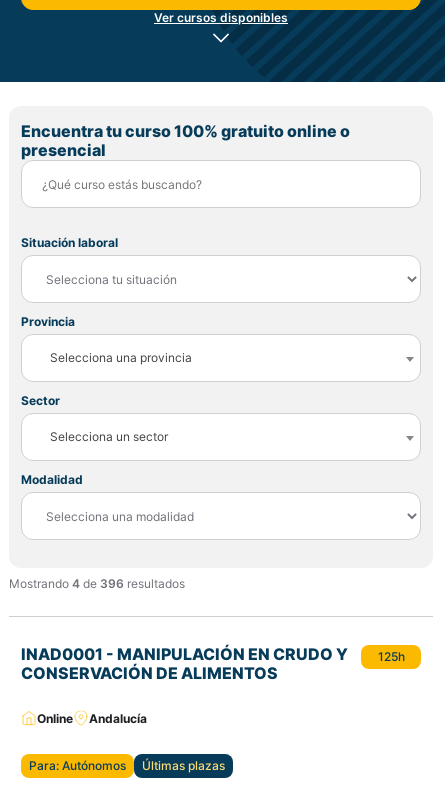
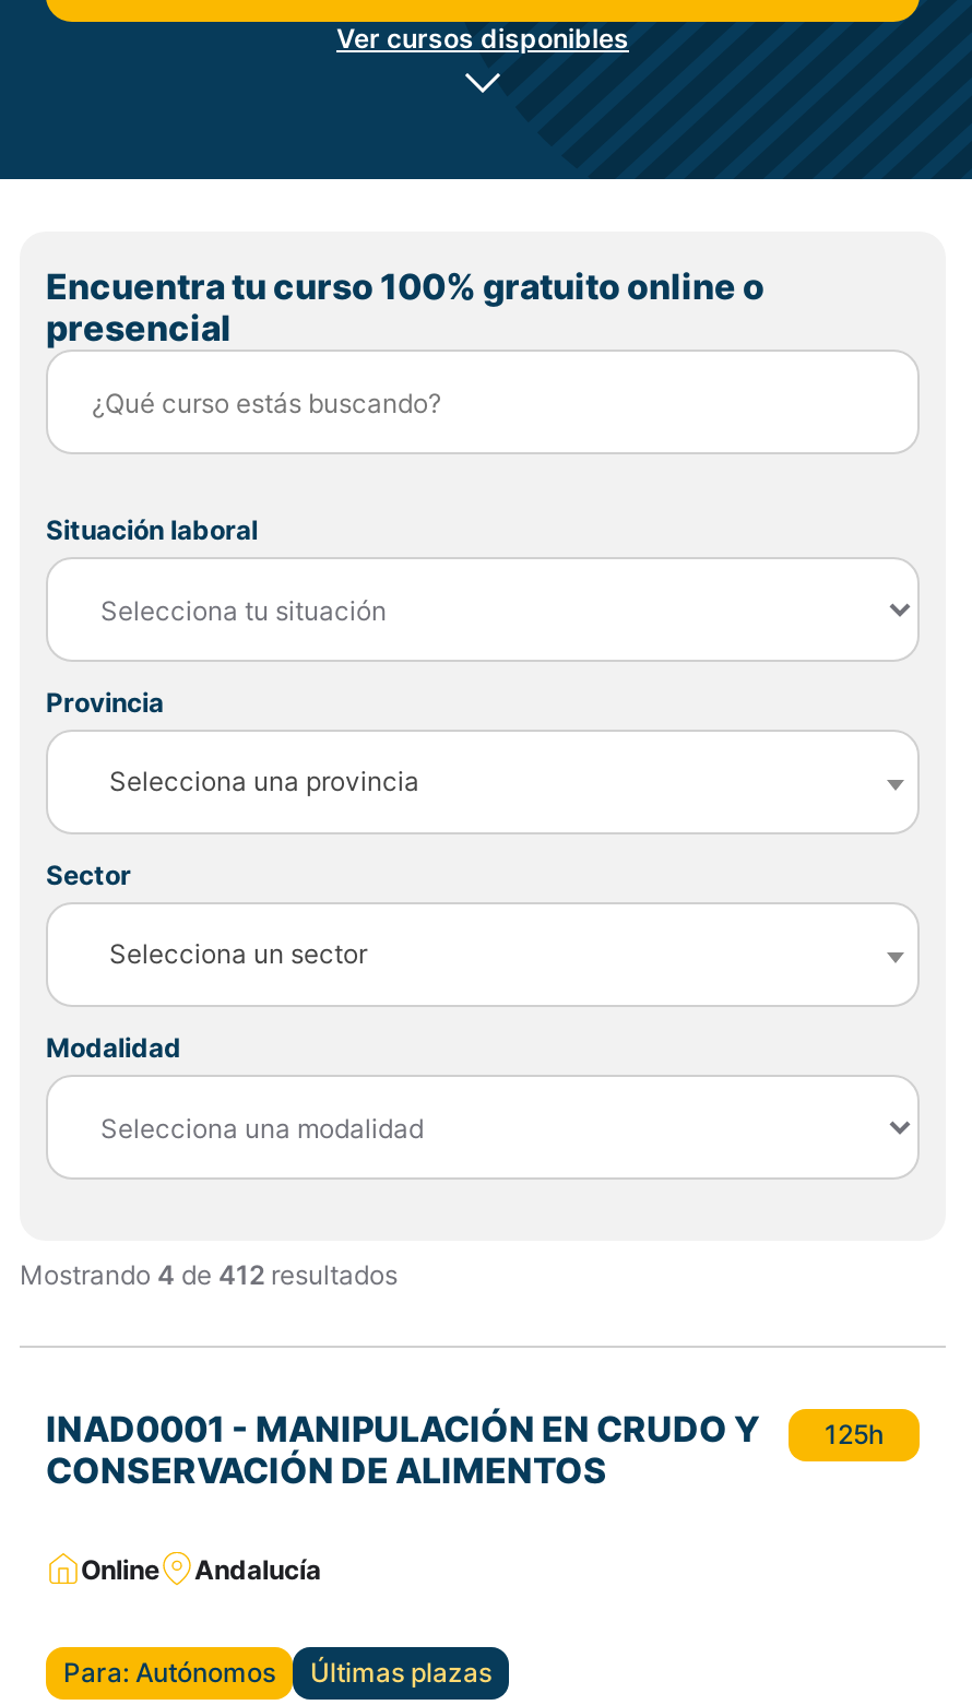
- Mostrando 4 de 396 resultados
+ Mostrando 4 de 412 resultados
